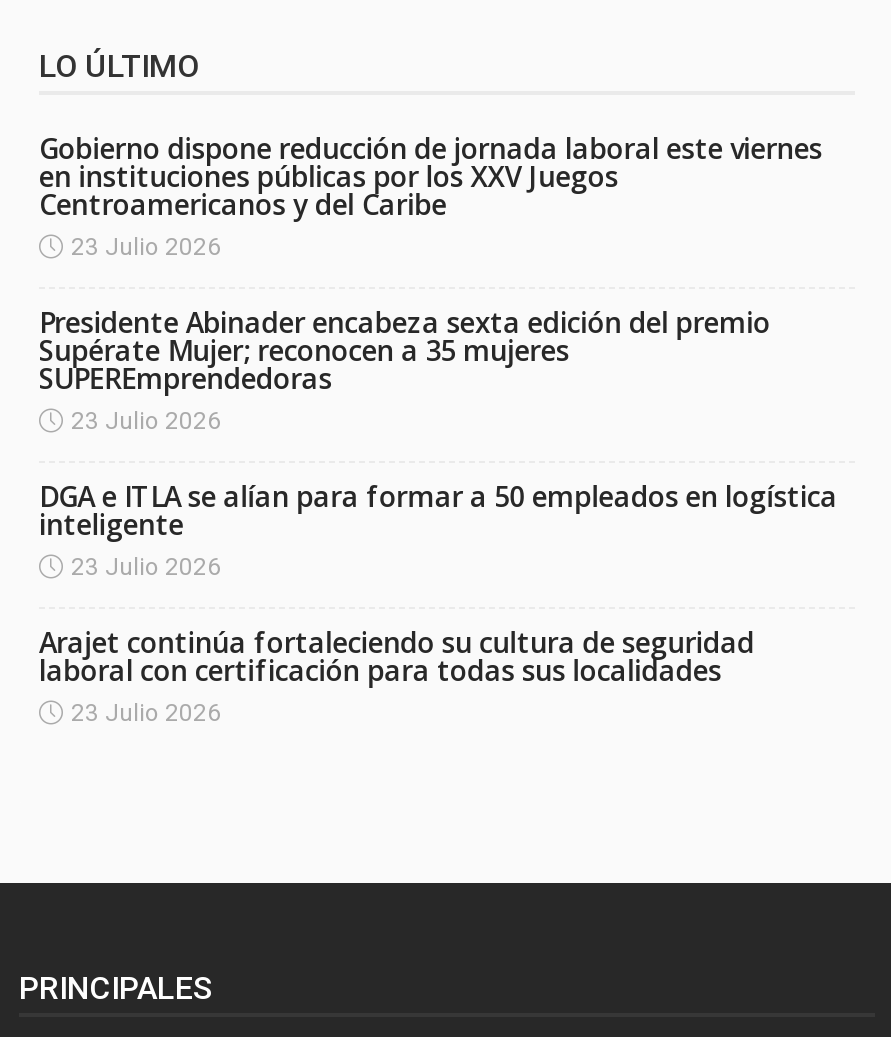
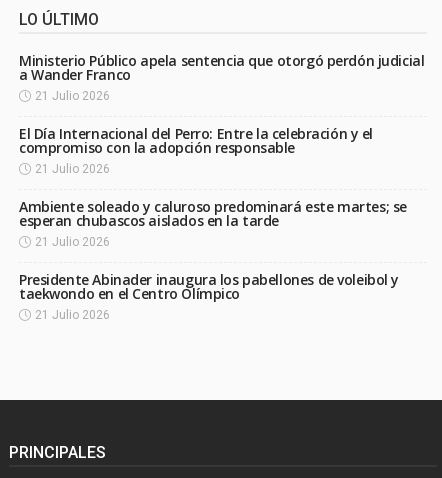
- Gobierno dispone reducción de jornada laboral este viernes
- en instituciones públicas por los XXV Juegos
- Centroamericanos y del Caribe
- 23 Julio 2026
+ Ministerio Público apela sentencia que otorgó perdón judicial
+ a Wander Franco
+ 21 Julio 2026

- Presidente Abinader encabeza sexta edición del premio
- Supérate Mujer; reconocen a 35 mujeres
- SUPEREmprendedoras
- 23 Julio 2026
+ El Día Internacional del Perro: Entre la celebración y el
+ compromiso con la adopción responsable
+ 21 Julio 2026

- DGA e ITLA se alían para formar a 50 empleados en logística
- inteligente
- 23 Julio 2026
+ Ambiente soleado y caluroso predominará este martes; se
+ esperan chubascos aislados en la tarde
+ 21 Julio 2026

- Arajet continúa fortaleciendo su cultura de seguridad
- laboral con certificación para todas sus localidades
- 23 Julio 2026
+ Presidente Abinader inaugura los pabellones de voleibol y
+ taekwondo en el Centro Olímpico
+ 21 Julio 2026
